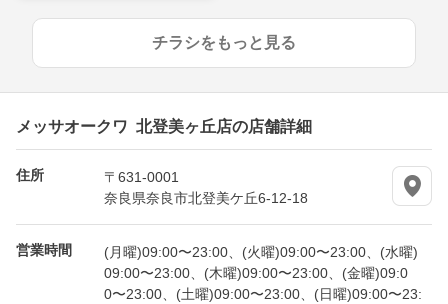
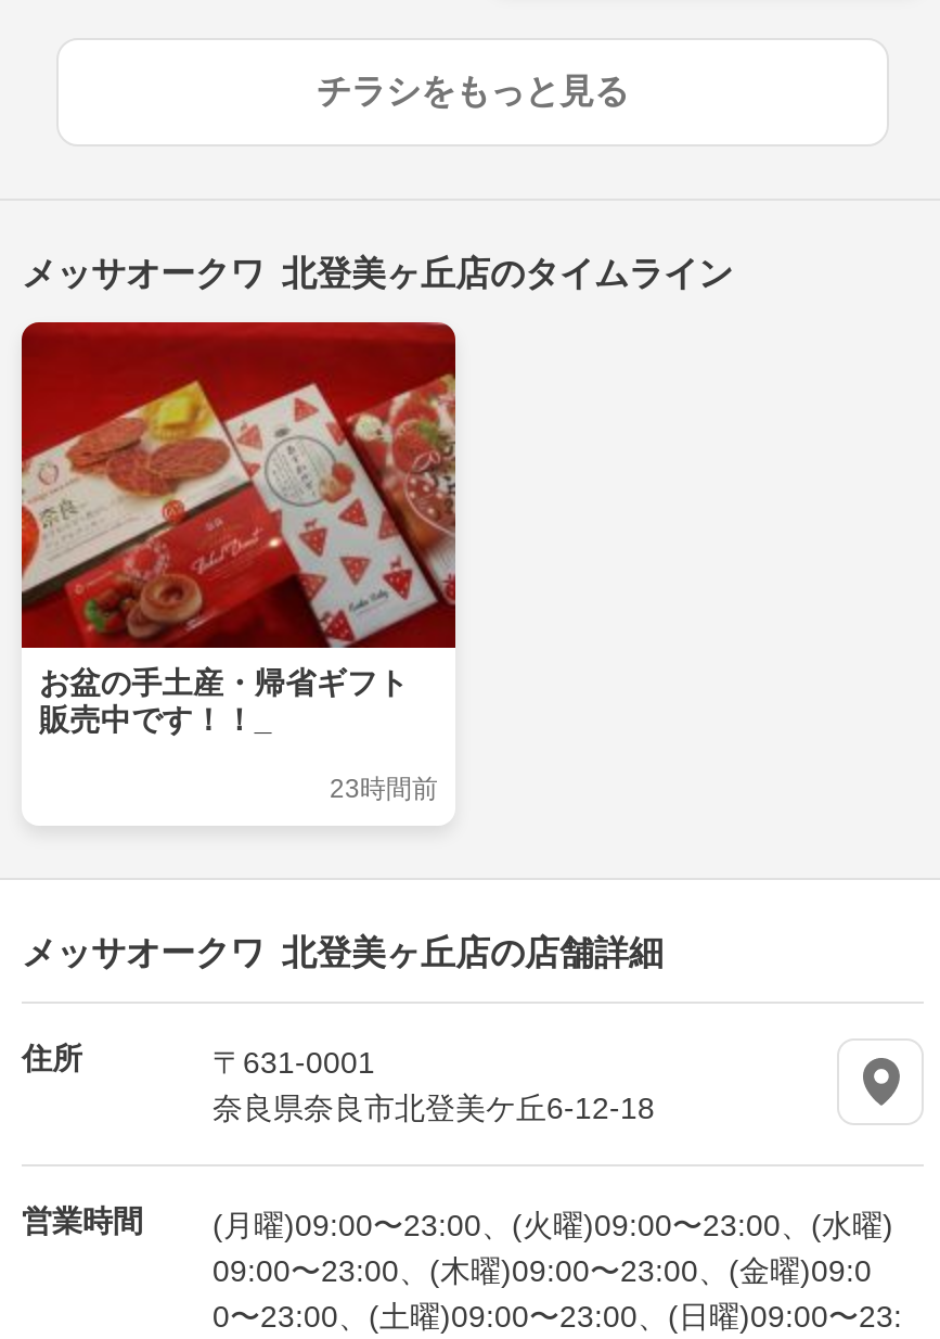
+ [image]
+ お盆の手土産・帰省ギフト
+ 販売中です！！_
+ 23時間前

+ メッサオークワ 北登美ヶ丘店のタイムライン
